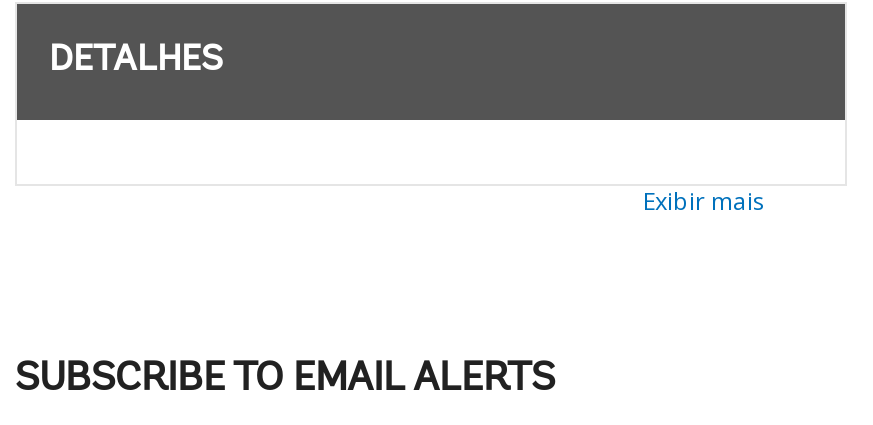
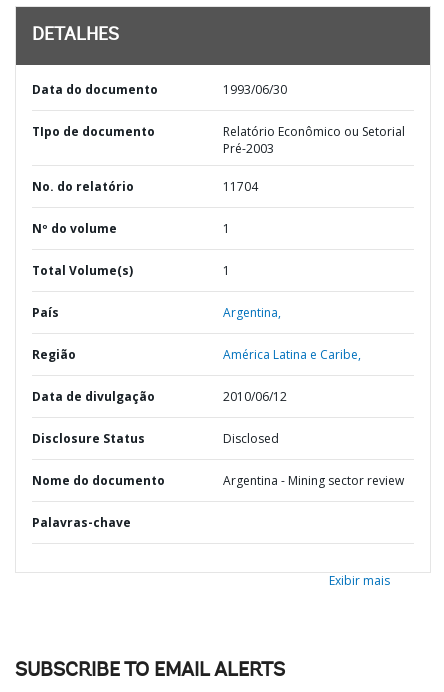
+ Data do documento
+ 1993/06/30
+ TIpo de documento
+ Relatório Econômico ou Setorial
+ Pré-2003
+ No. do relatório
+ 11704
+ Nº do volume
+ 1
+ Total Volume(s)
+ 1
+ País
+ Argentina,
+ Região
+ América Latina e Caribe,
+ Data de divulgação
+ 2010/06/12
+ Disclosure Status
+ Disclosed
+ Nome do documento
+ Argentina - Mining sector review
+ Palavras-chave
